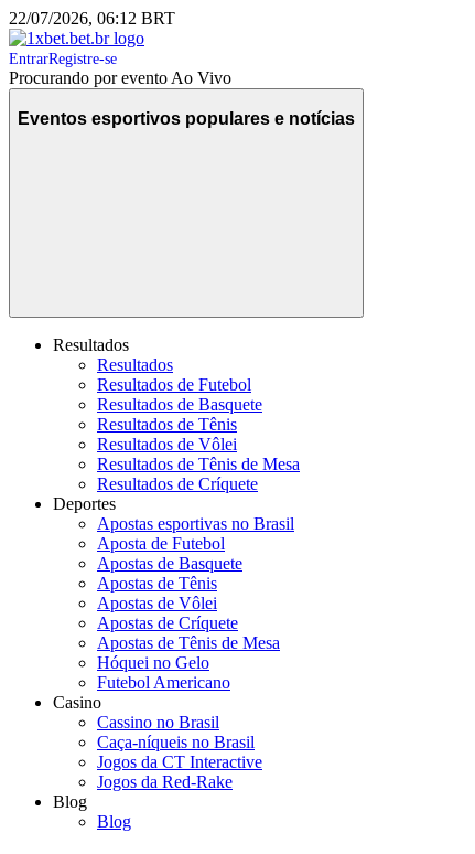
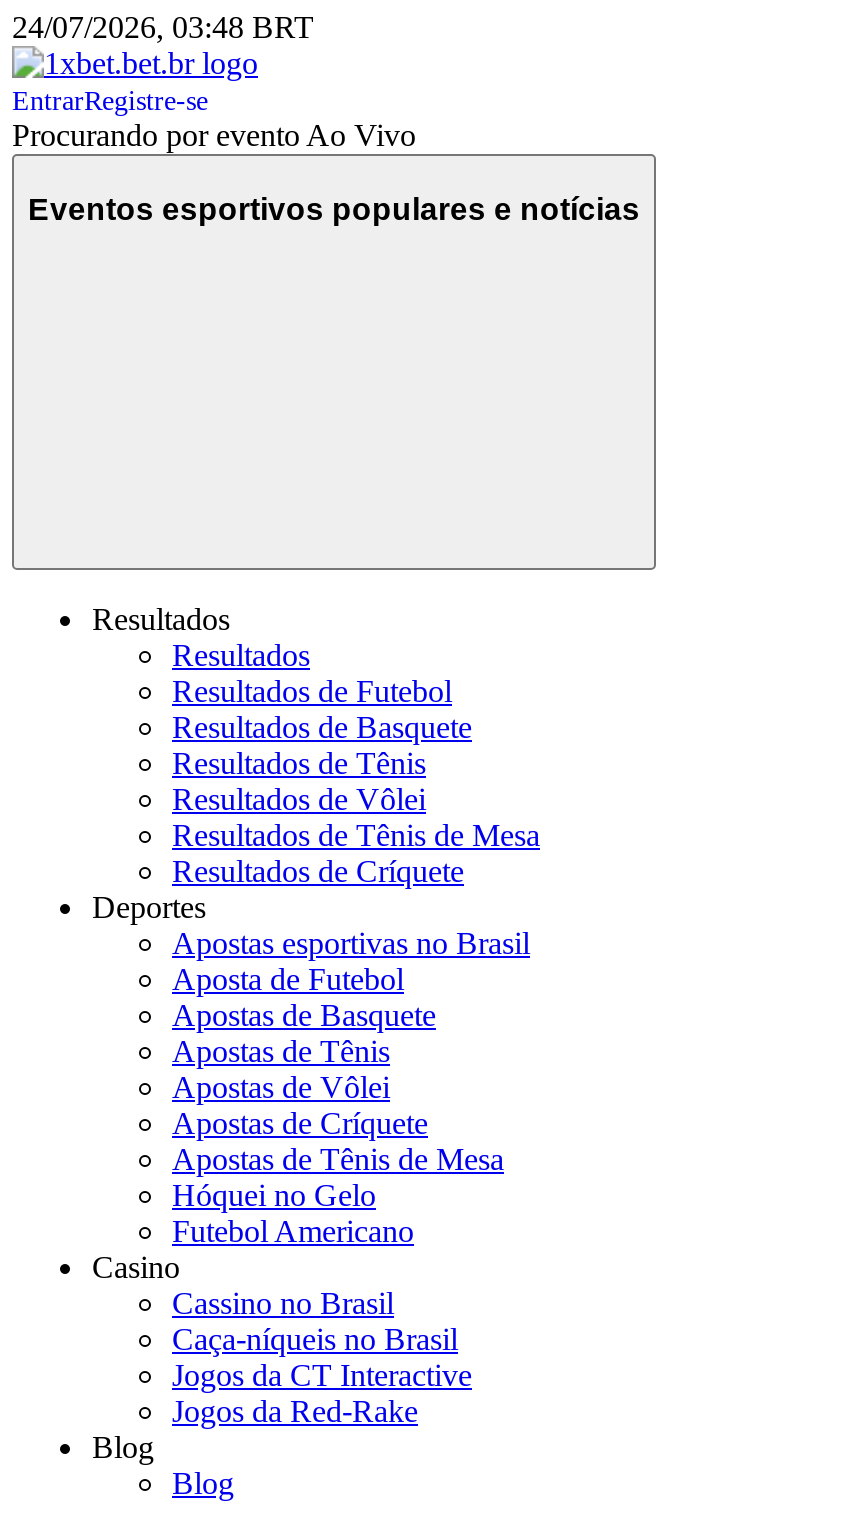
- 22/07/2026, 06:12 BRT
+ 24/07/2026, 03:48 BRT
